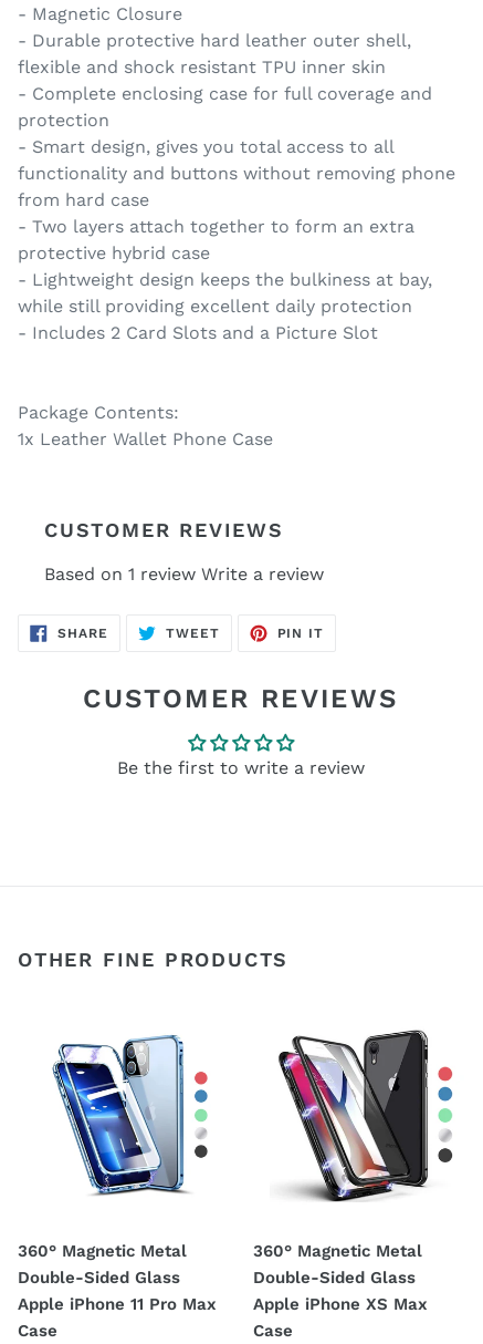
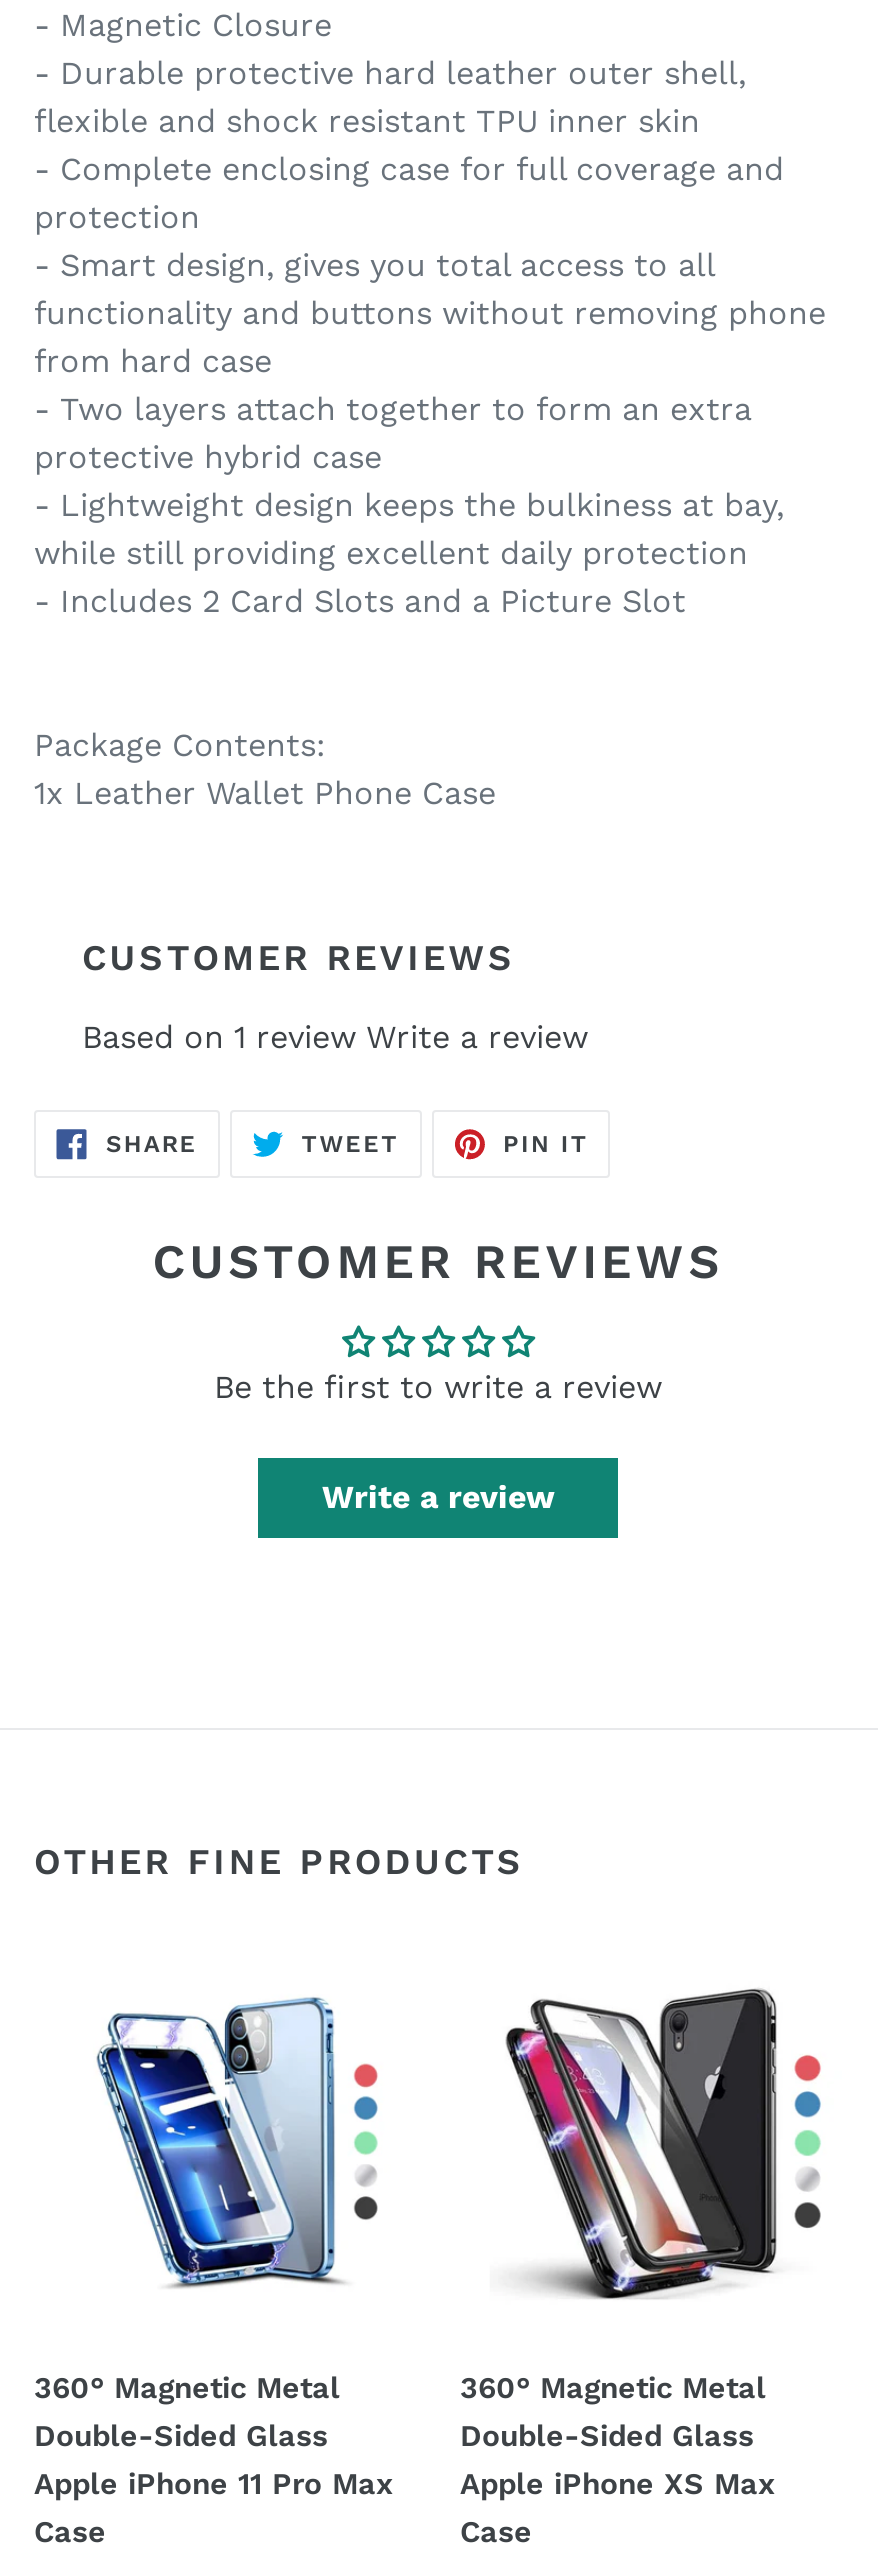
+ Write a review
